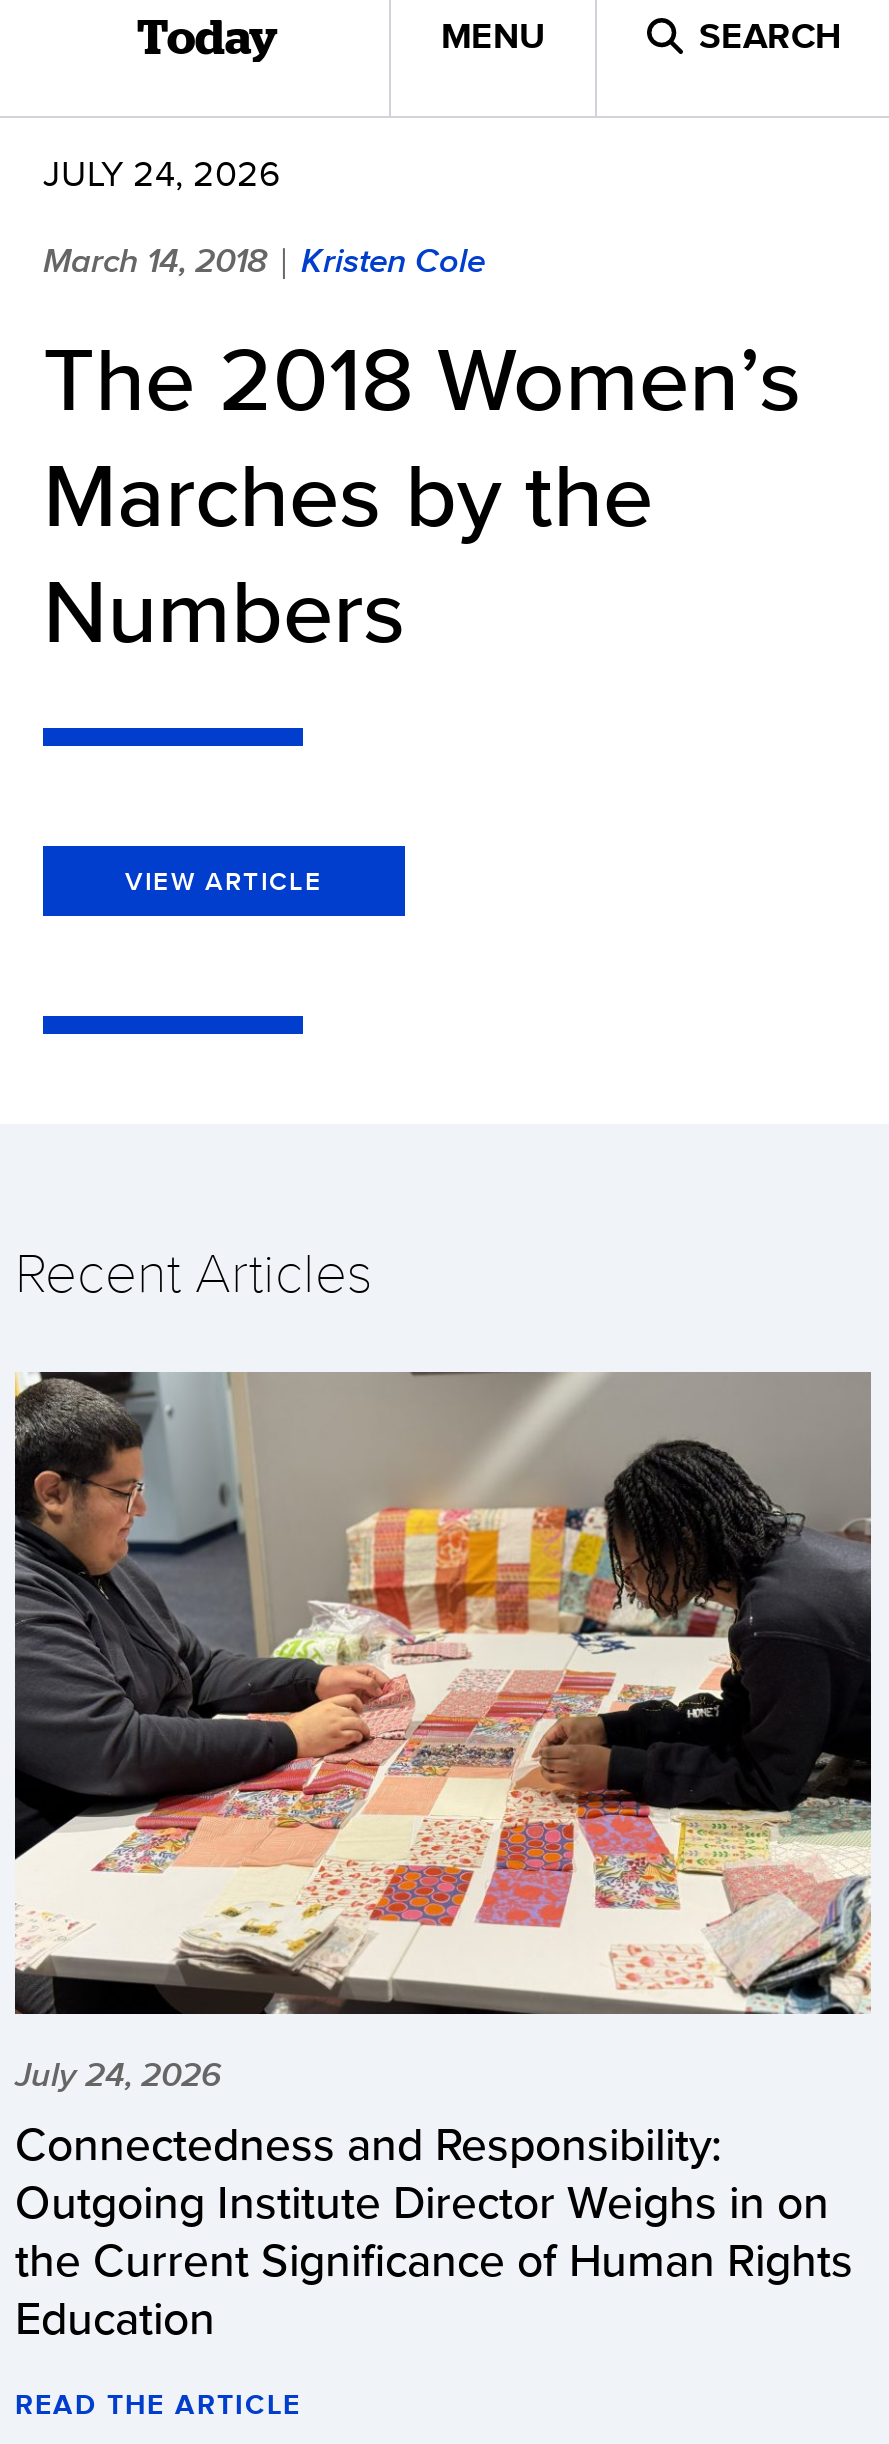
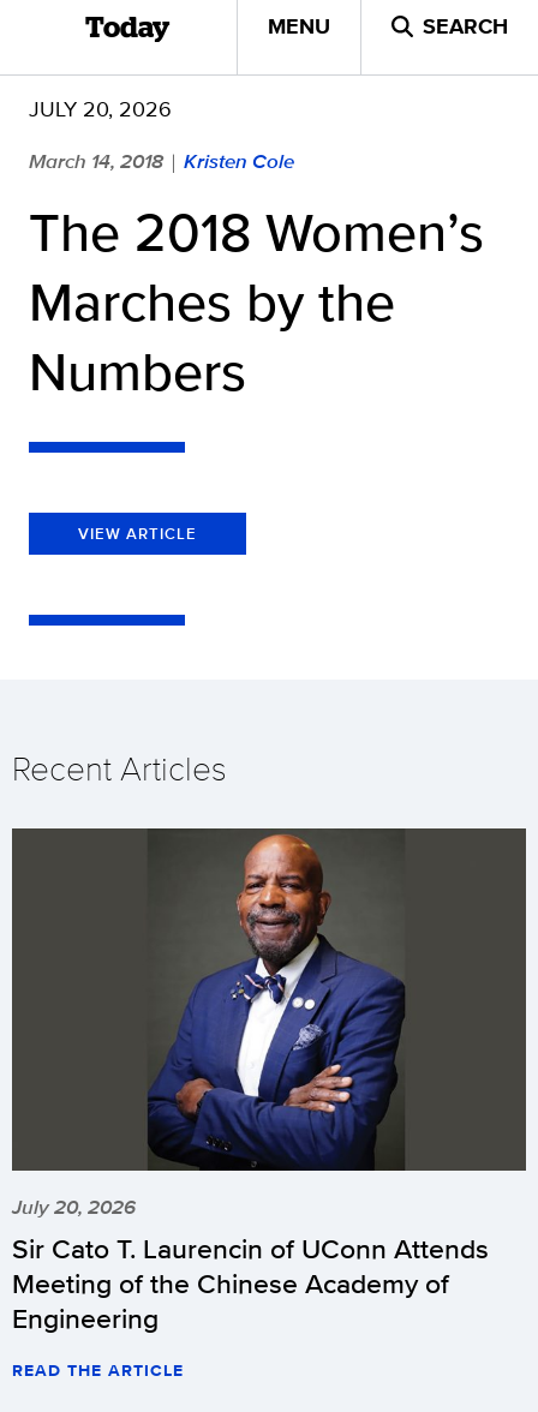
- JULY 24, 2026
+ JULY 20, 2026

- [image]
- July 24, 2026
- Connectedness and Responsibility:
- Outgoing Institute Director Weighs in on
- the Current Significance of Human Rights
- Education
+ [image]
+ July 20, 2026
+ Sir Cato T. Laurencin of UConn Attends
+ Meeting of the Chinese Academy of
+ Engineering
